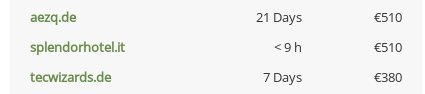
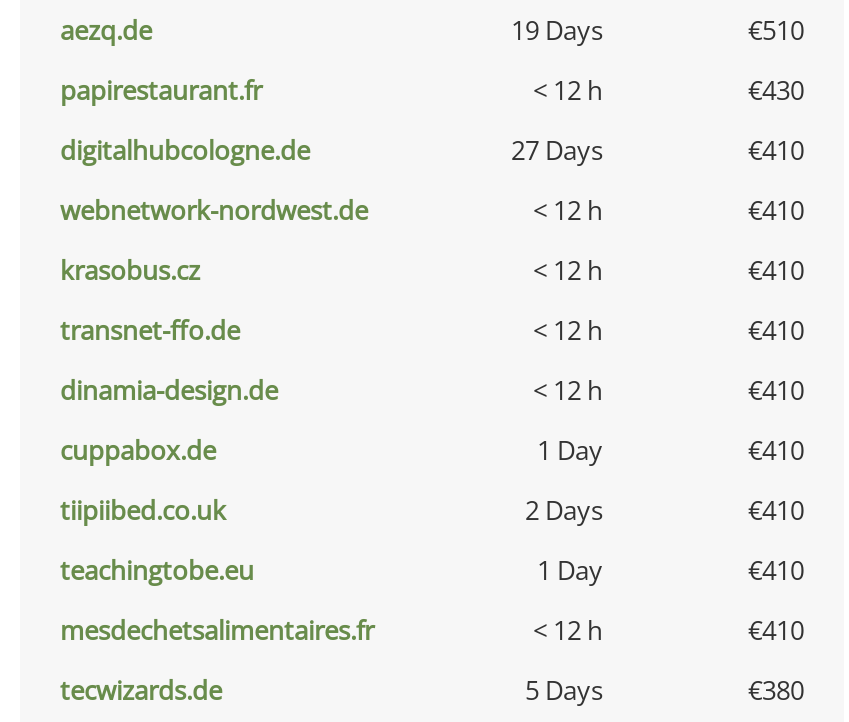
- 21 Days
+ 19 Days

- splendorhotel.it
- < 9 h
- €510
+ papirestaurant.fr
+ < 12 h
+ €430
+ digitalhubcologne.de
+ 27 Days
+ €410
+ webnetwork-nordwest.de
+ < 12 h
+ €410
+ krasobus.cz
+ < 12 h
+ €410
+ transnet-ffo.de
+ < 12 h
+ €410
+ dinamia-design.de
+ < 12 h
+ €410
+ cuppabox.de
+ 1 Day
+ €410
+ tiipiibed.co.uk
+ 2 Days
+ €410
+ teachingtobe.eu
+ 1 Day
+ €410
+ mesdechetsalimentaires.fr
+ < 12 h
+ €410

- 7 Days
+ 5 Days
